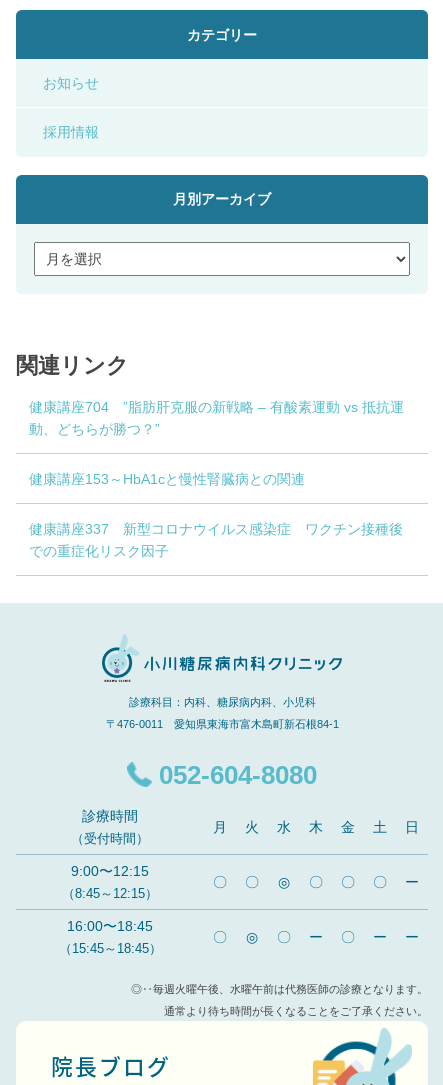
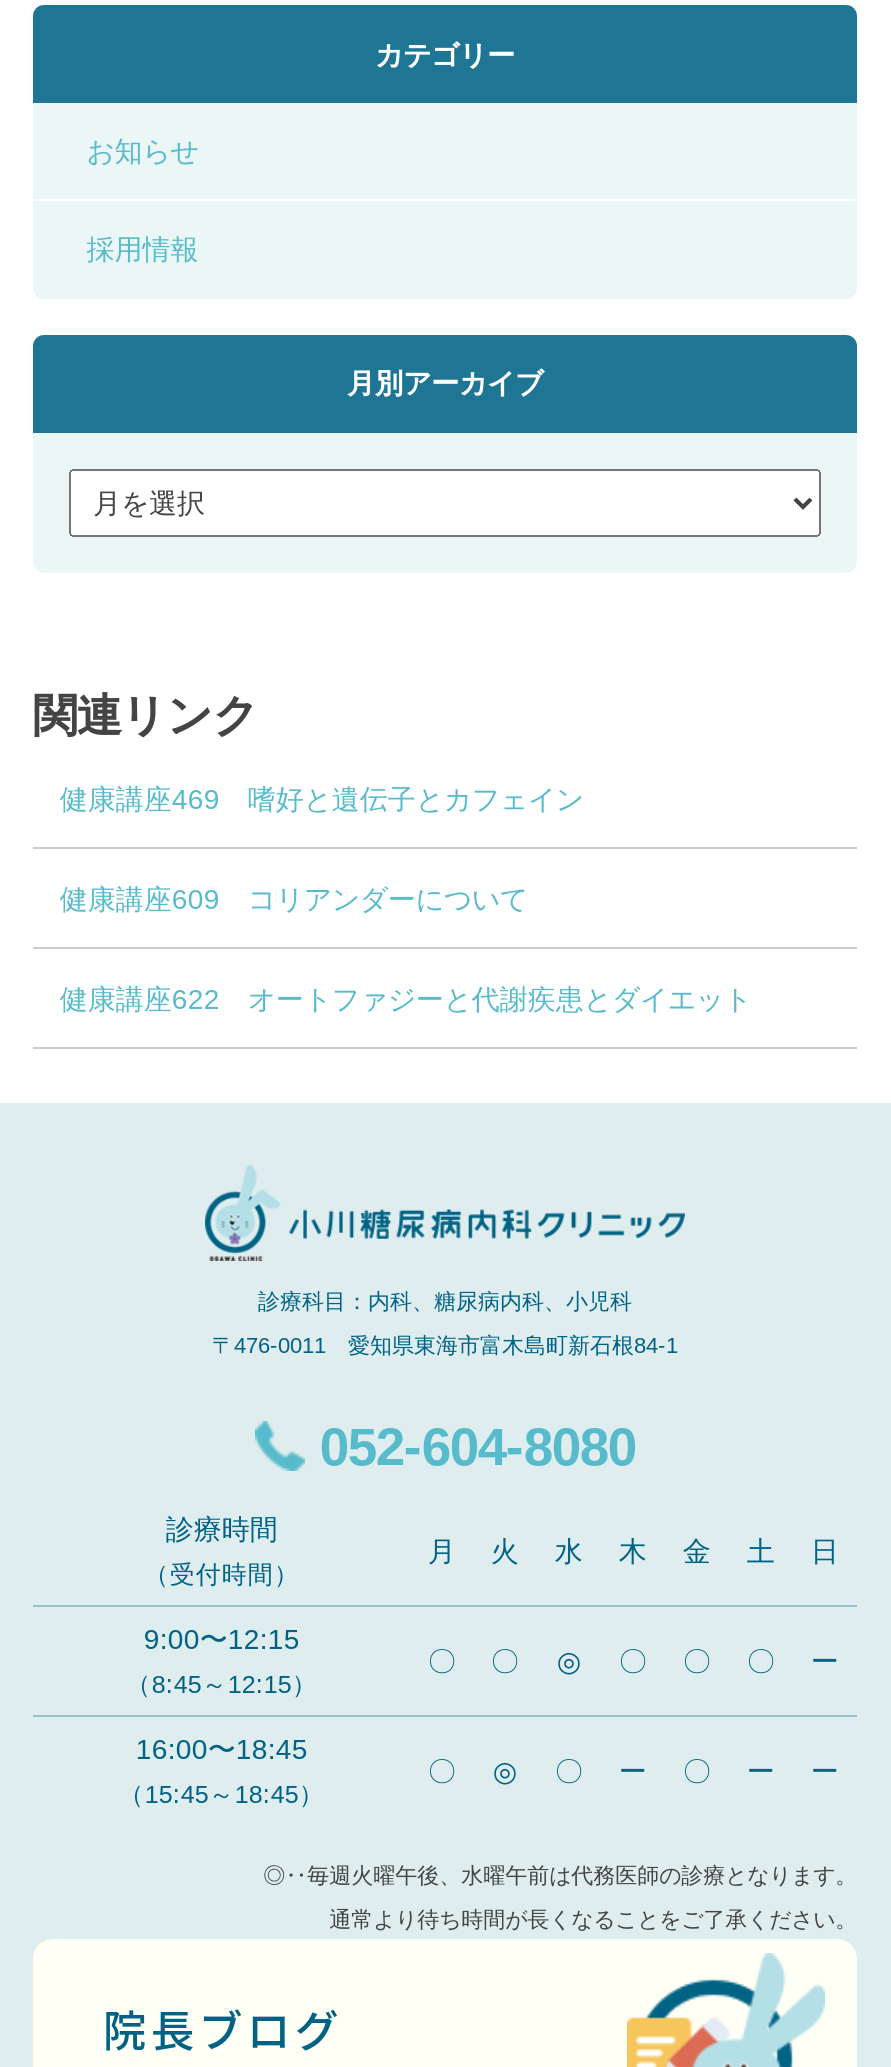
- 健康講座704 ”脂肪肝克服の新戦略 – 有酸素運動 vs 抵抗運
- 動、どちらが勝つ？”
+ 健康講座469 嗜好と遺伝子とカフェイン

- 健康講座153～HbA1cと慢性腎臓病との関連
+ 健康講座609 コリアンダーについて

- 健康講座337 新型コロナウイルス感染症 ワクチン接種後
- での重症化リスク因子
+ 健康講座622 オートファジーと代謝疾患とダイエット
